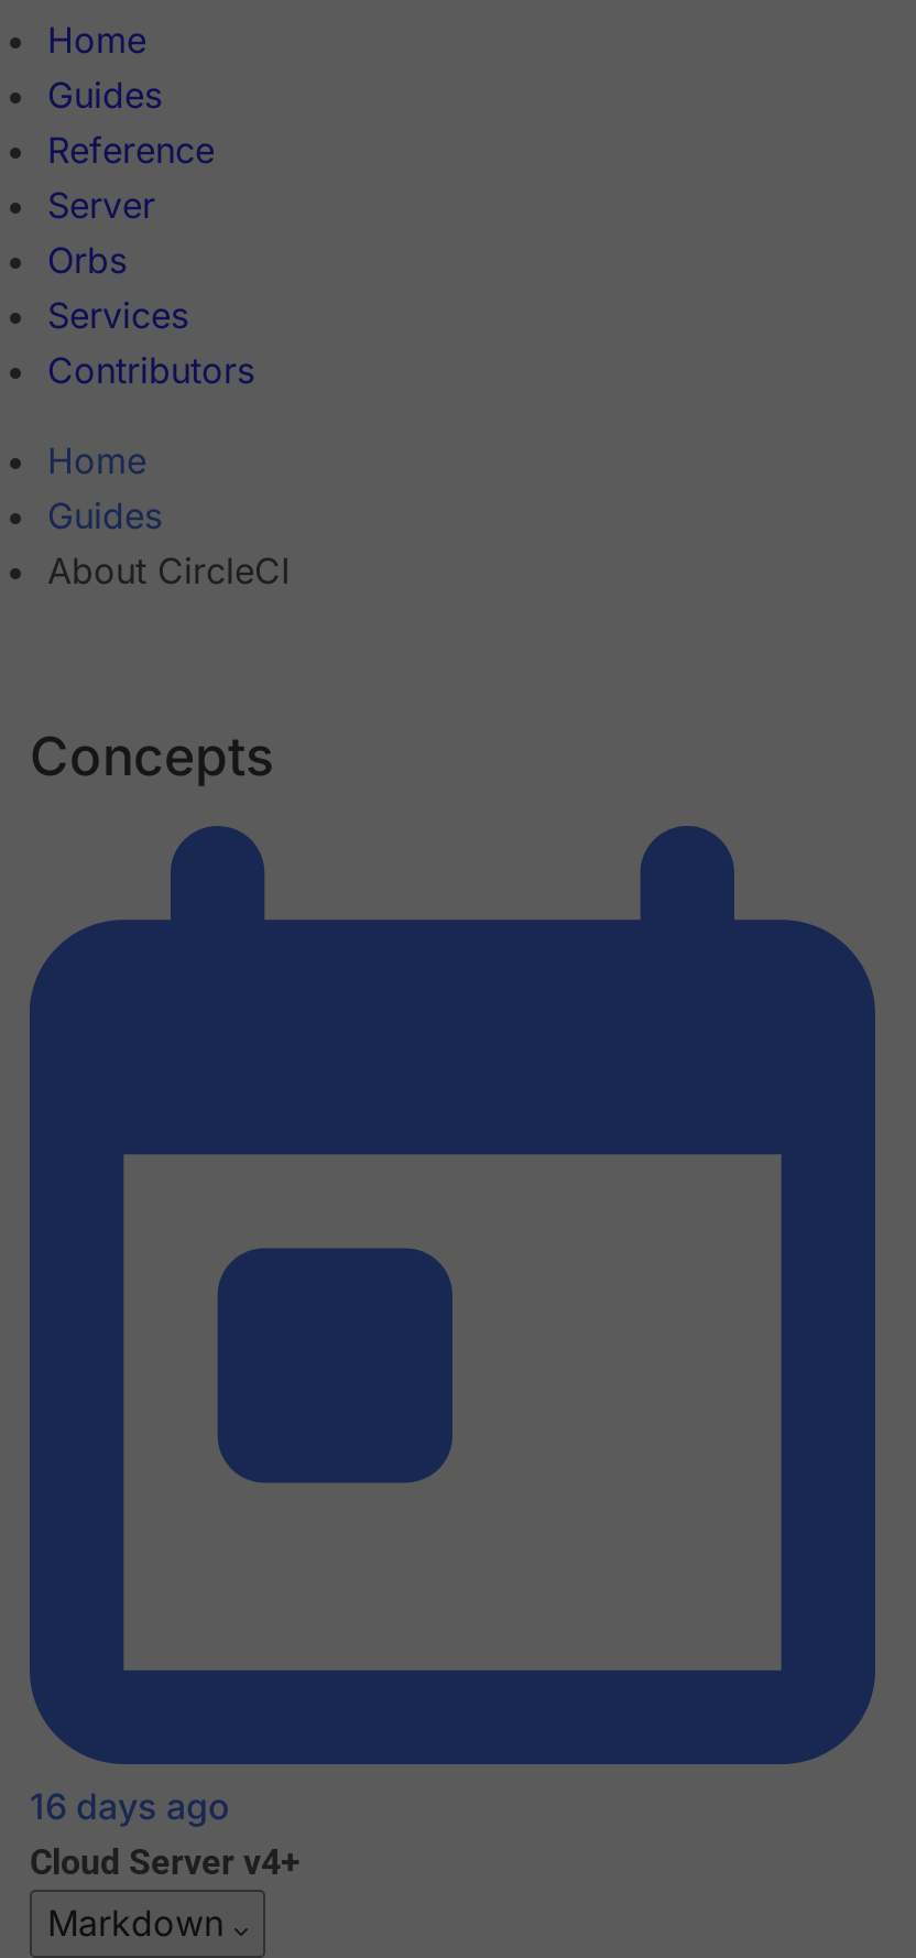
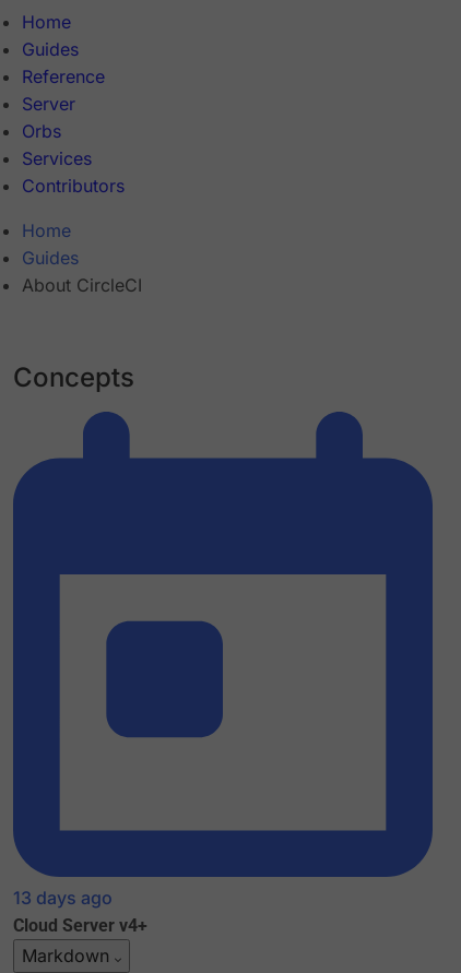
- 16 days ago
+ 13 days ago
